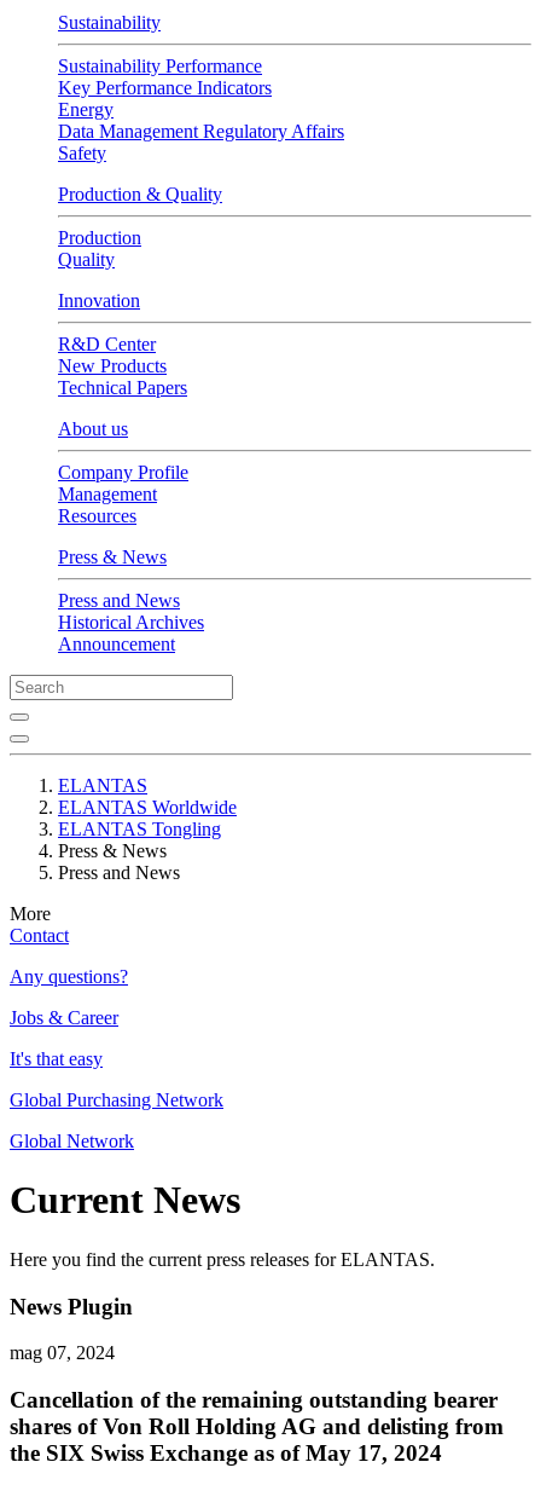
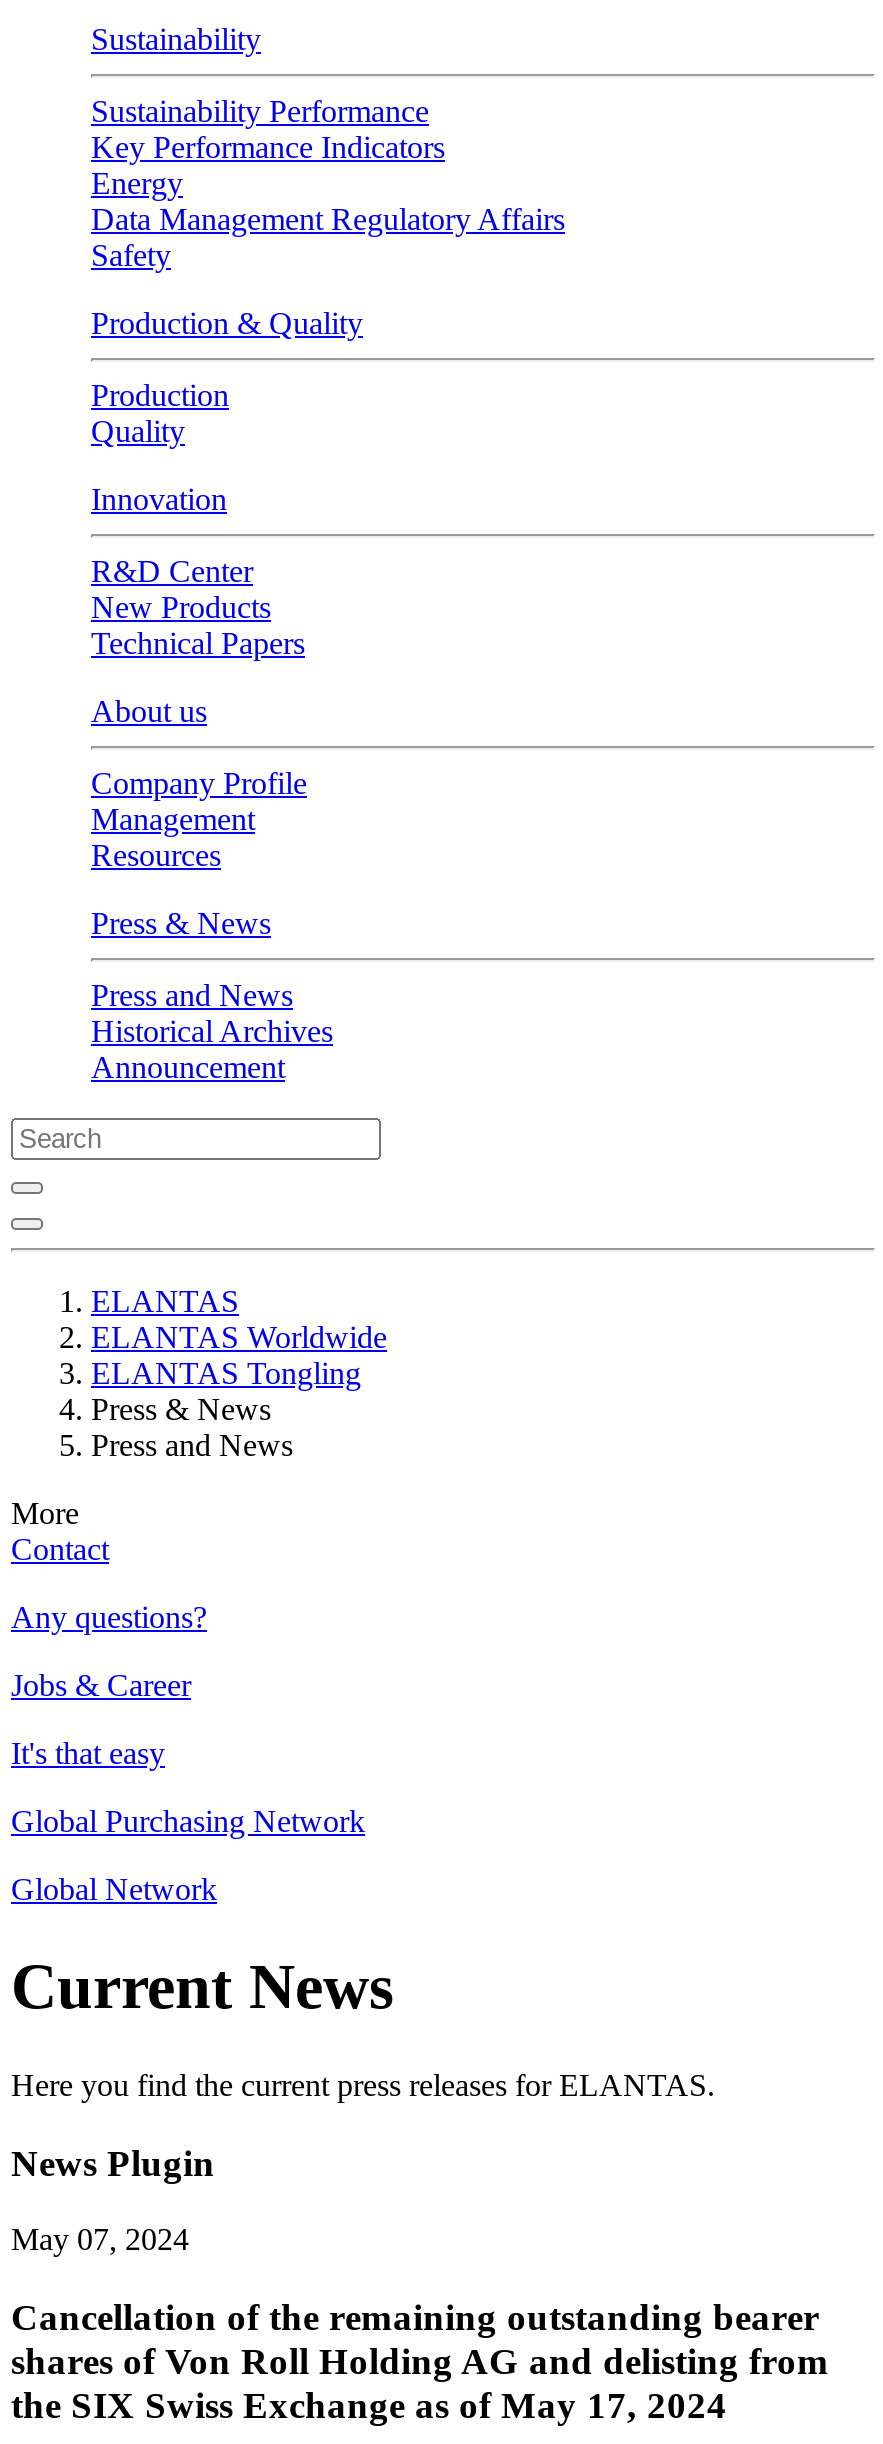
- mag 07, 2024
+ May 07, 2024
